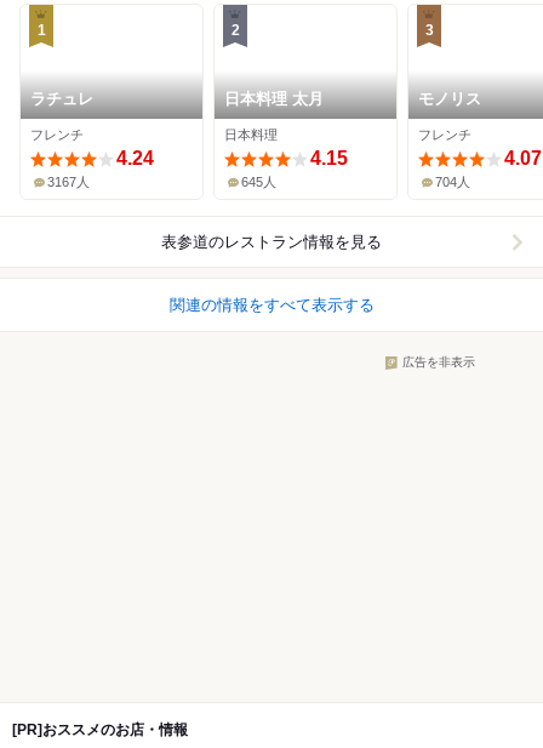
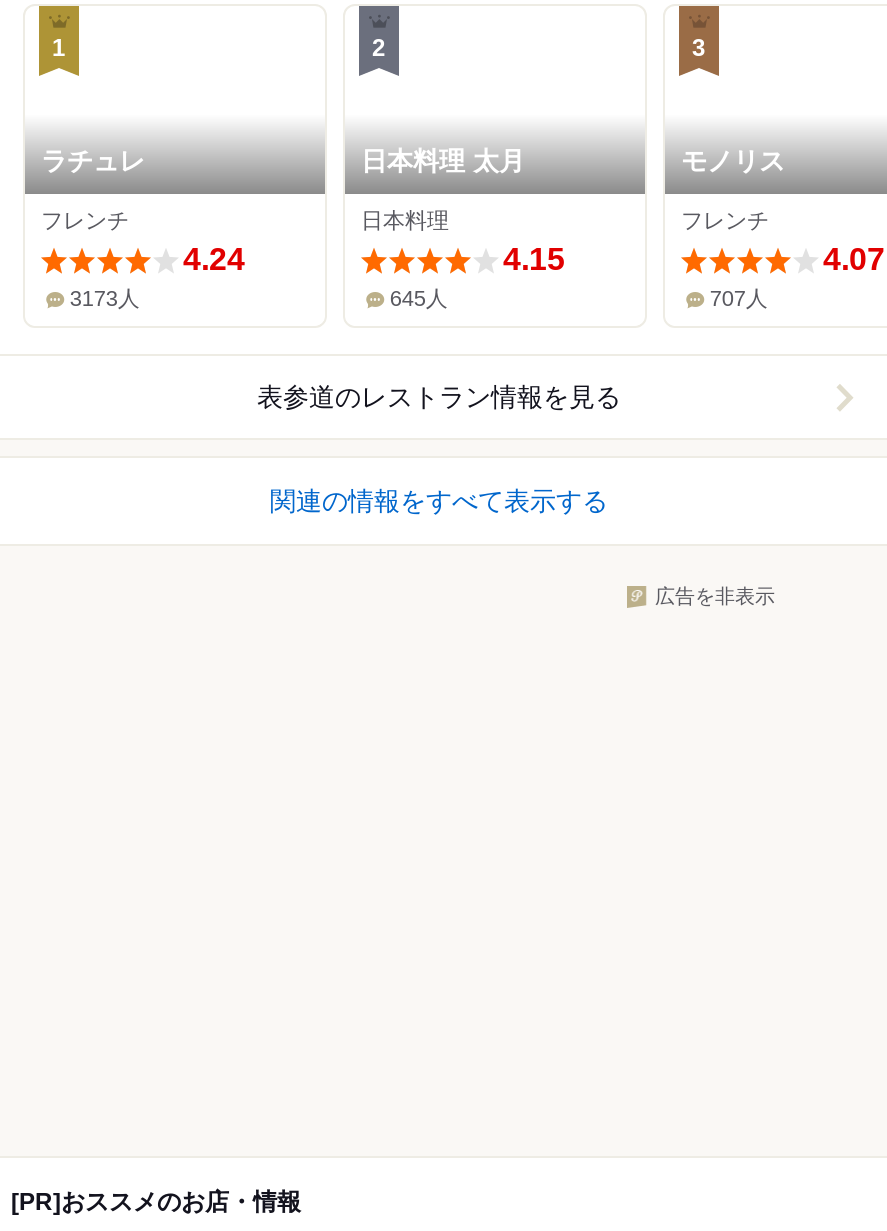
- 3167人
+ 3173人

- 704人
+ 707人
